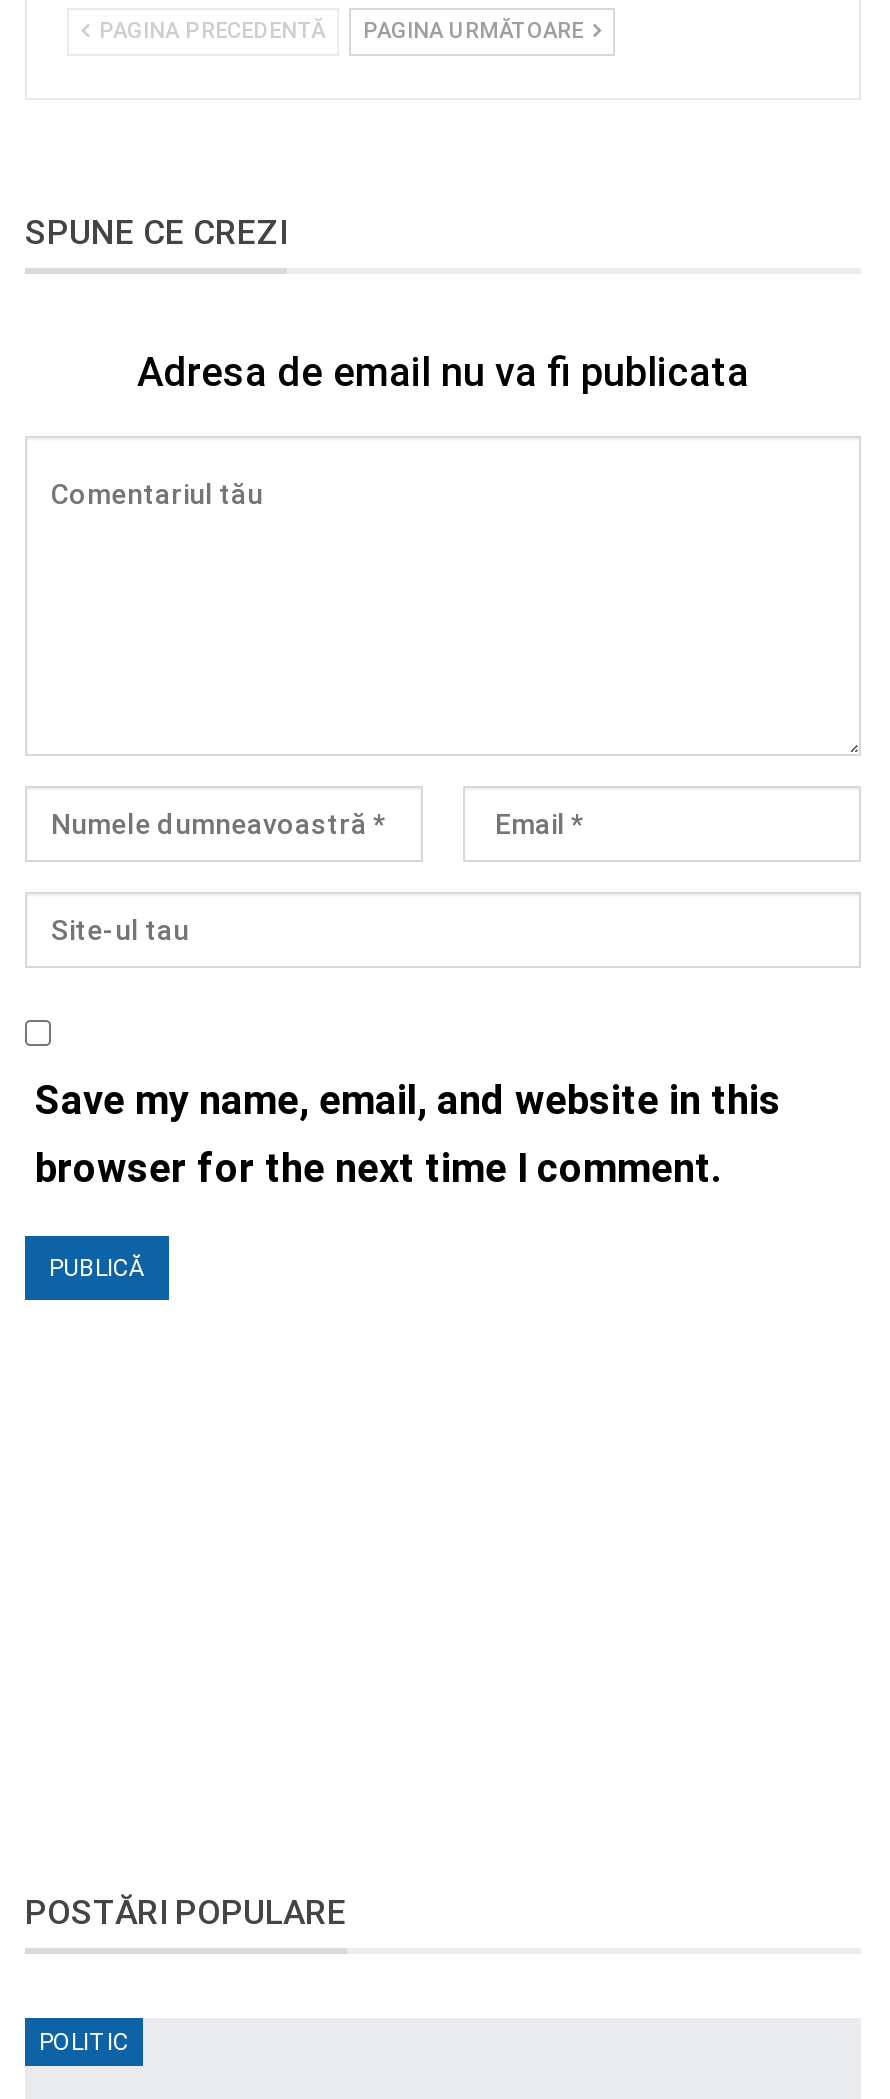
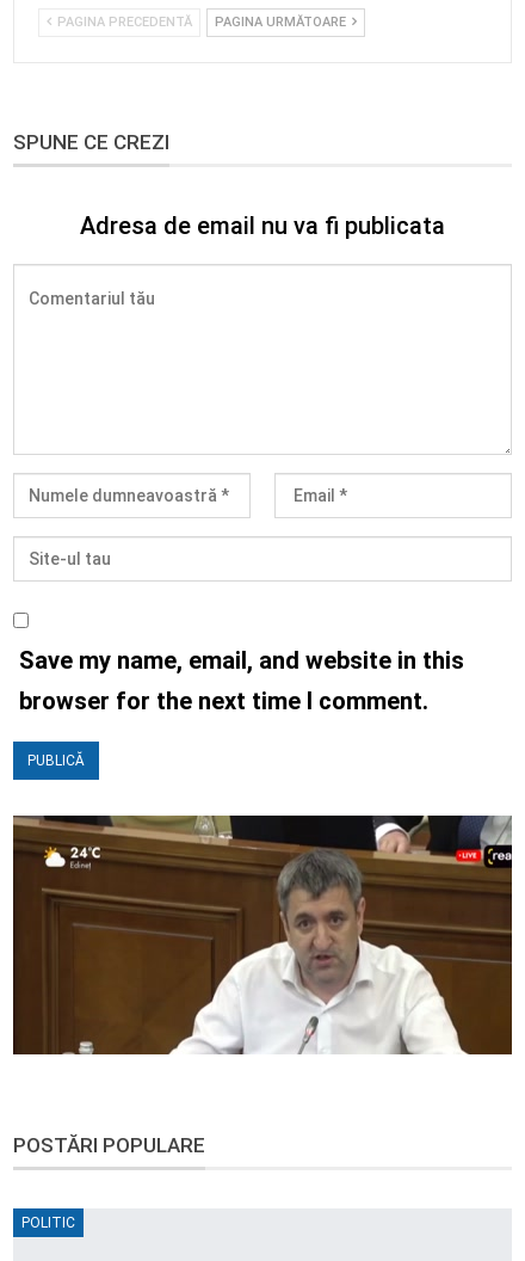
+ [image]
